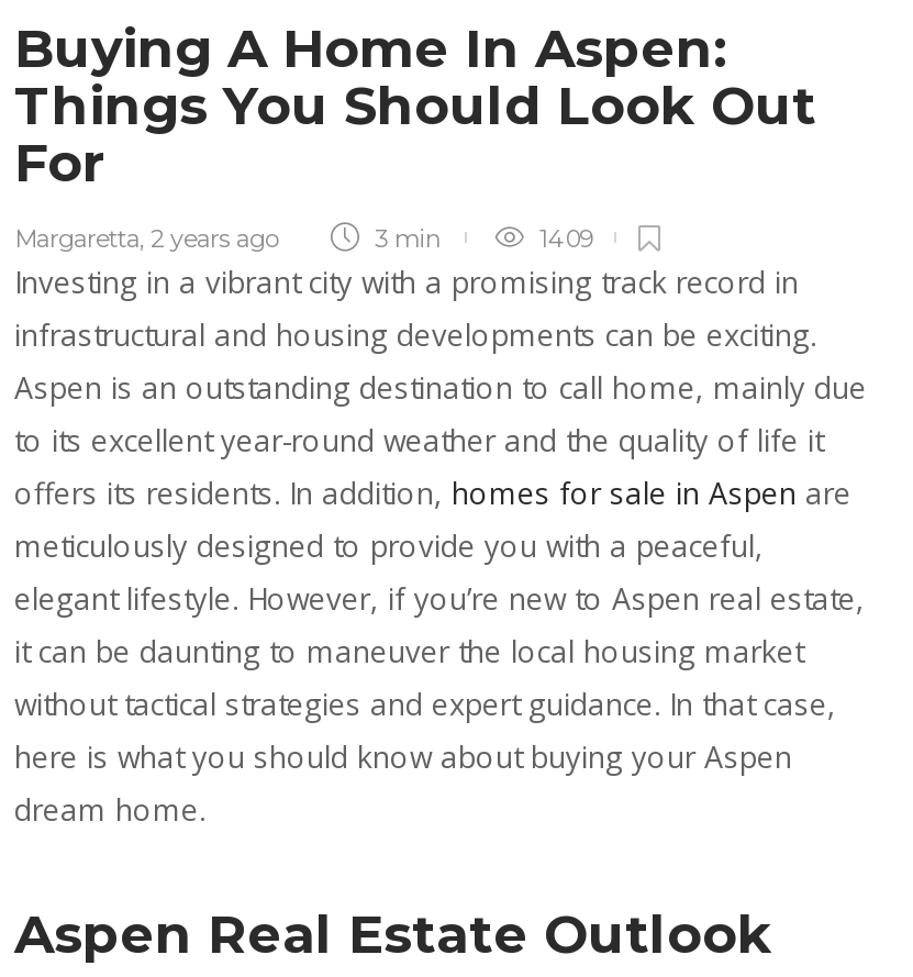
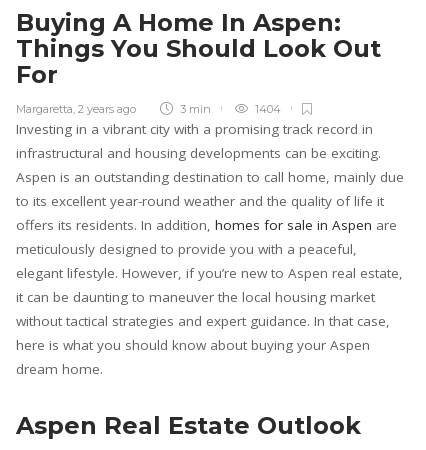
- 1409
+ 1404
